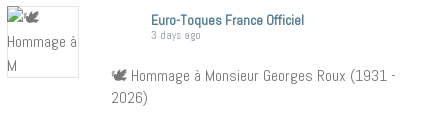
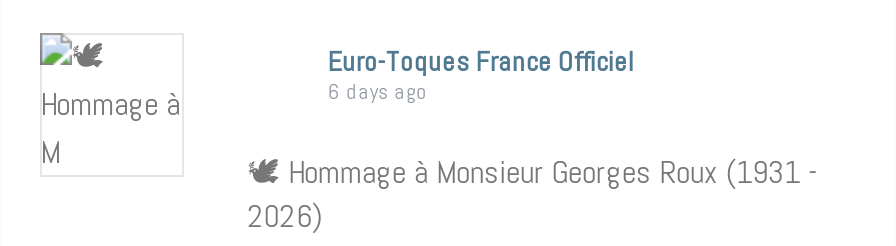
- 3 days ago
+ 6 days ago
